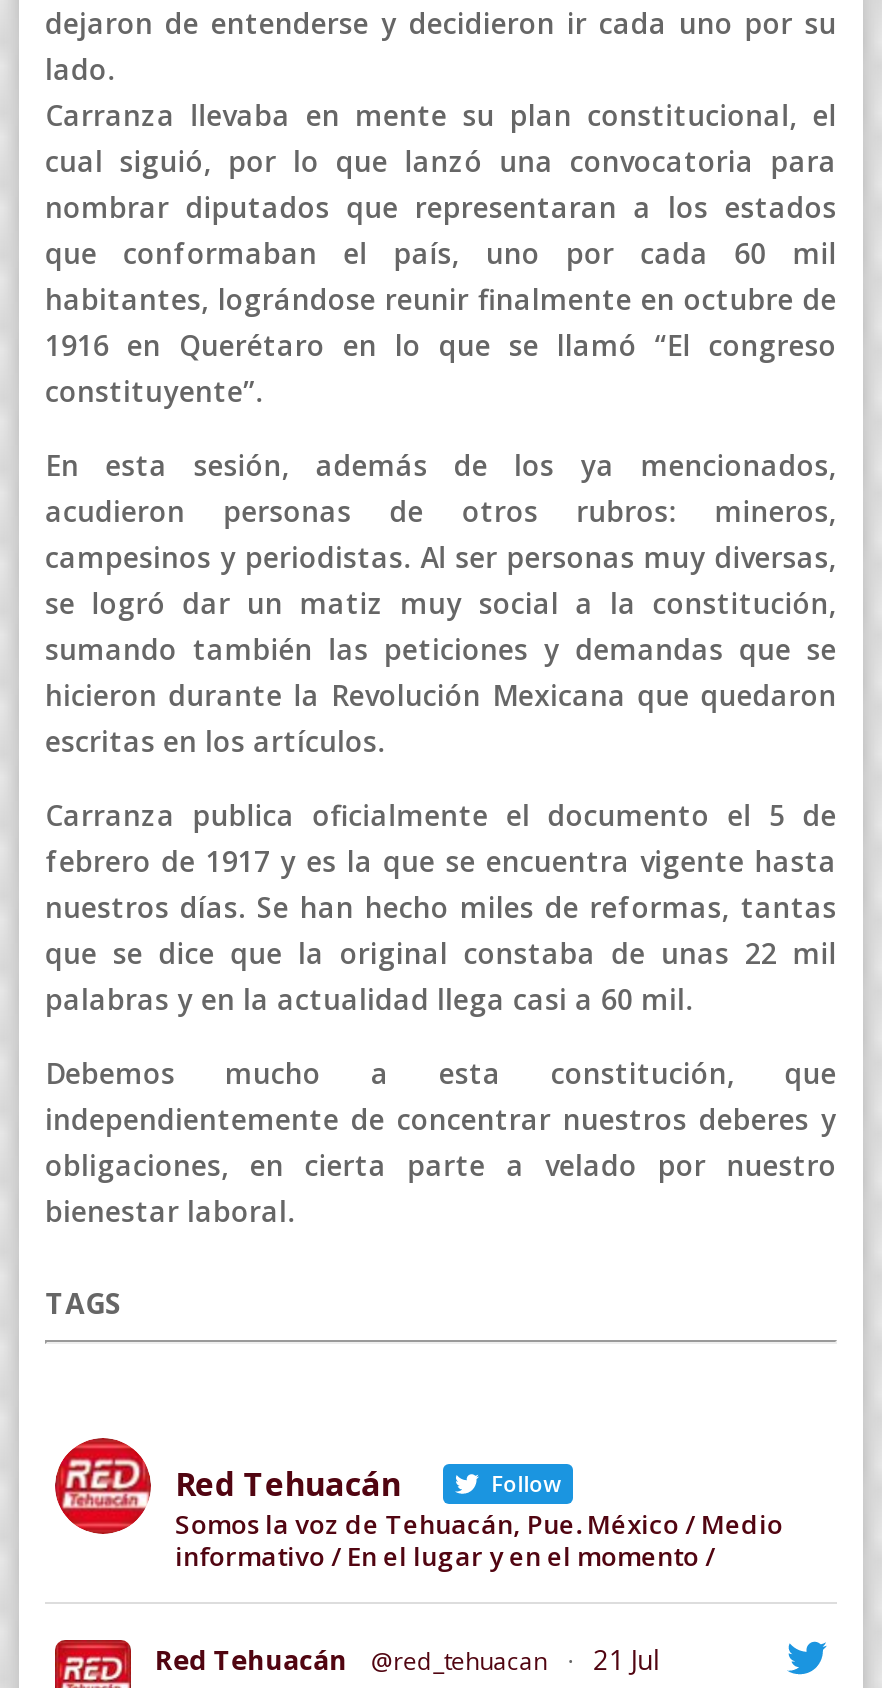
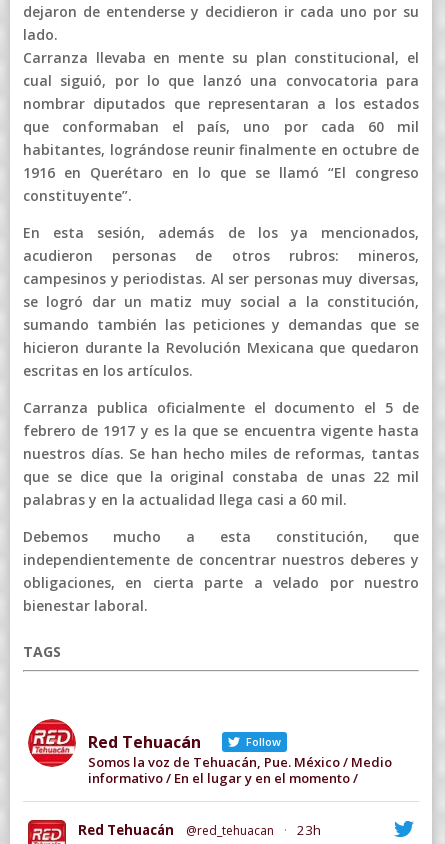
- @red_tehuacan · 21 Jul
+ @red_tehuacan · 23h
